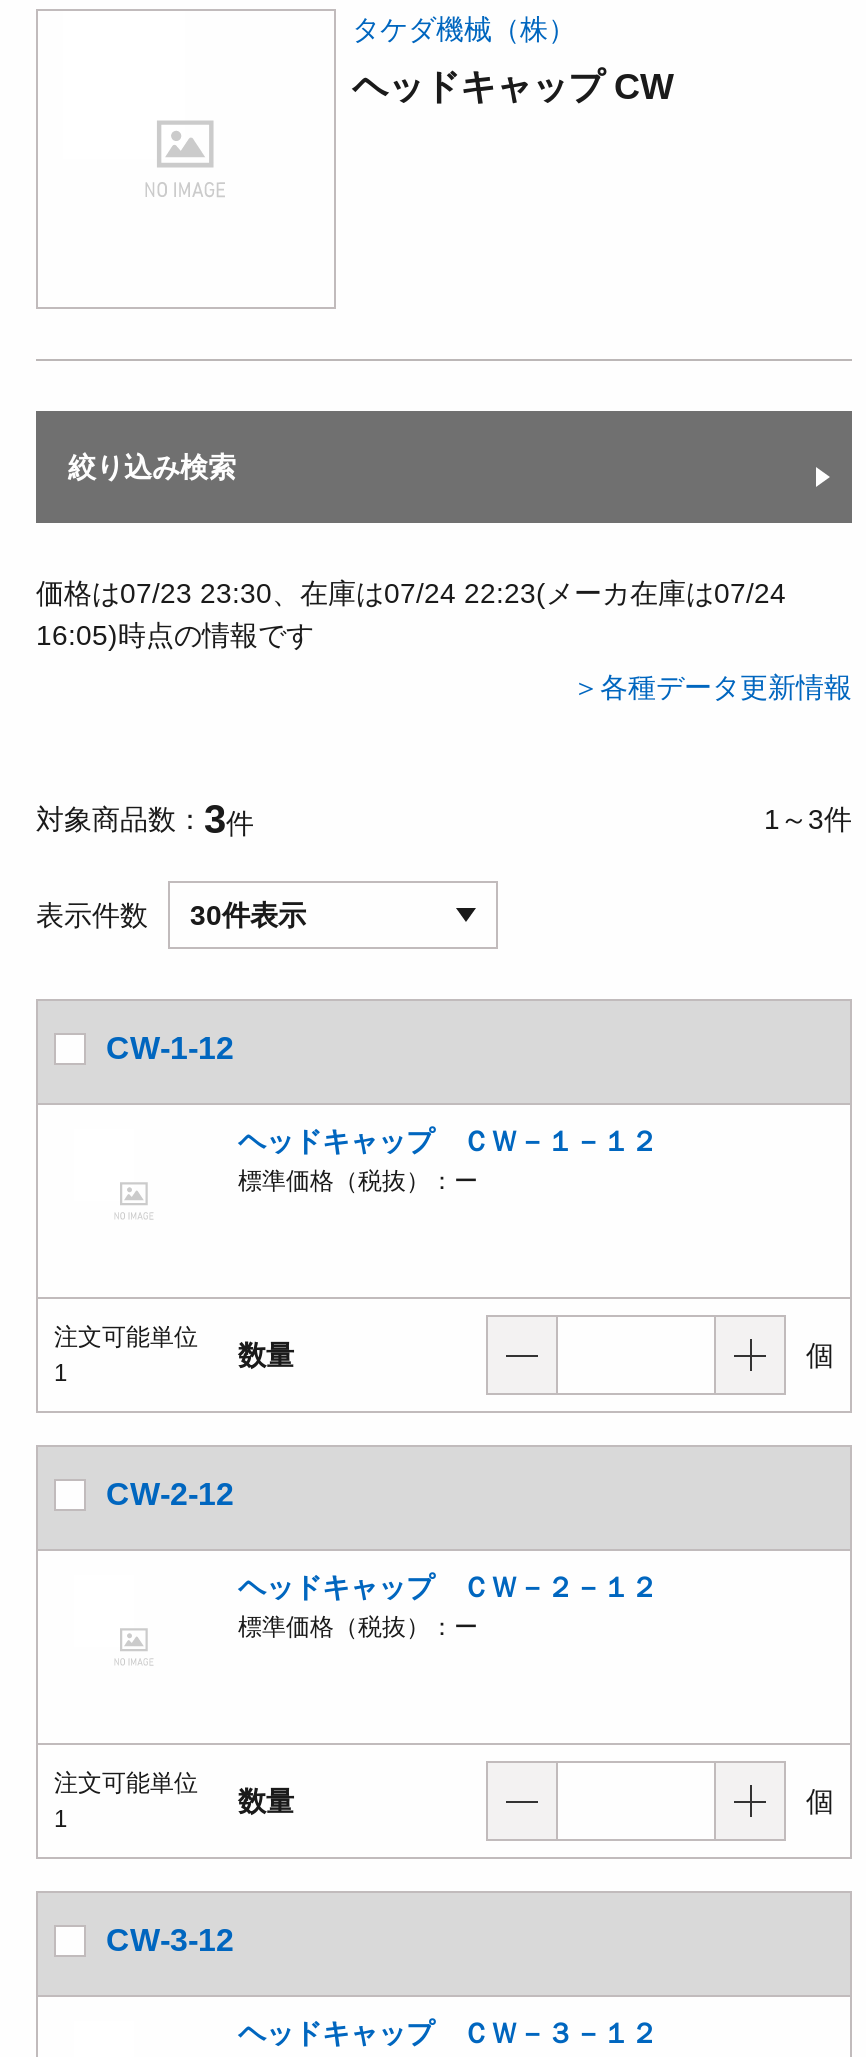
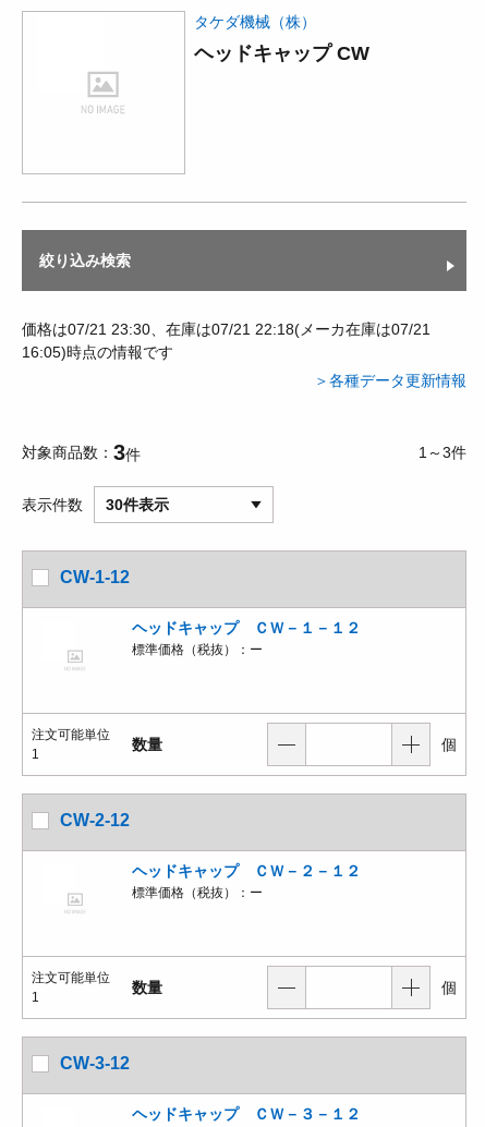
- 価格は07/23 23:30、在庫は07/24 22:23(メーカ在庫は07/24
+ 価格は07/21 23:30、在庫は07/21 22:18(メーカ在庫は07/21
